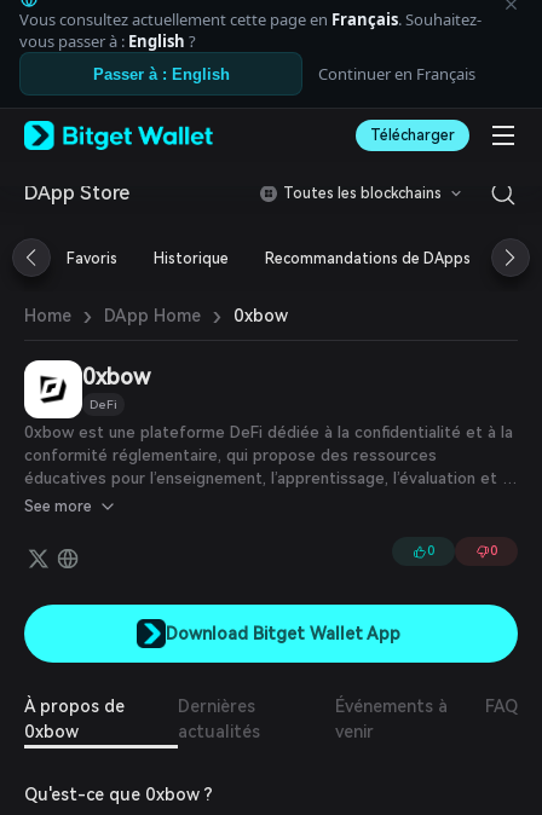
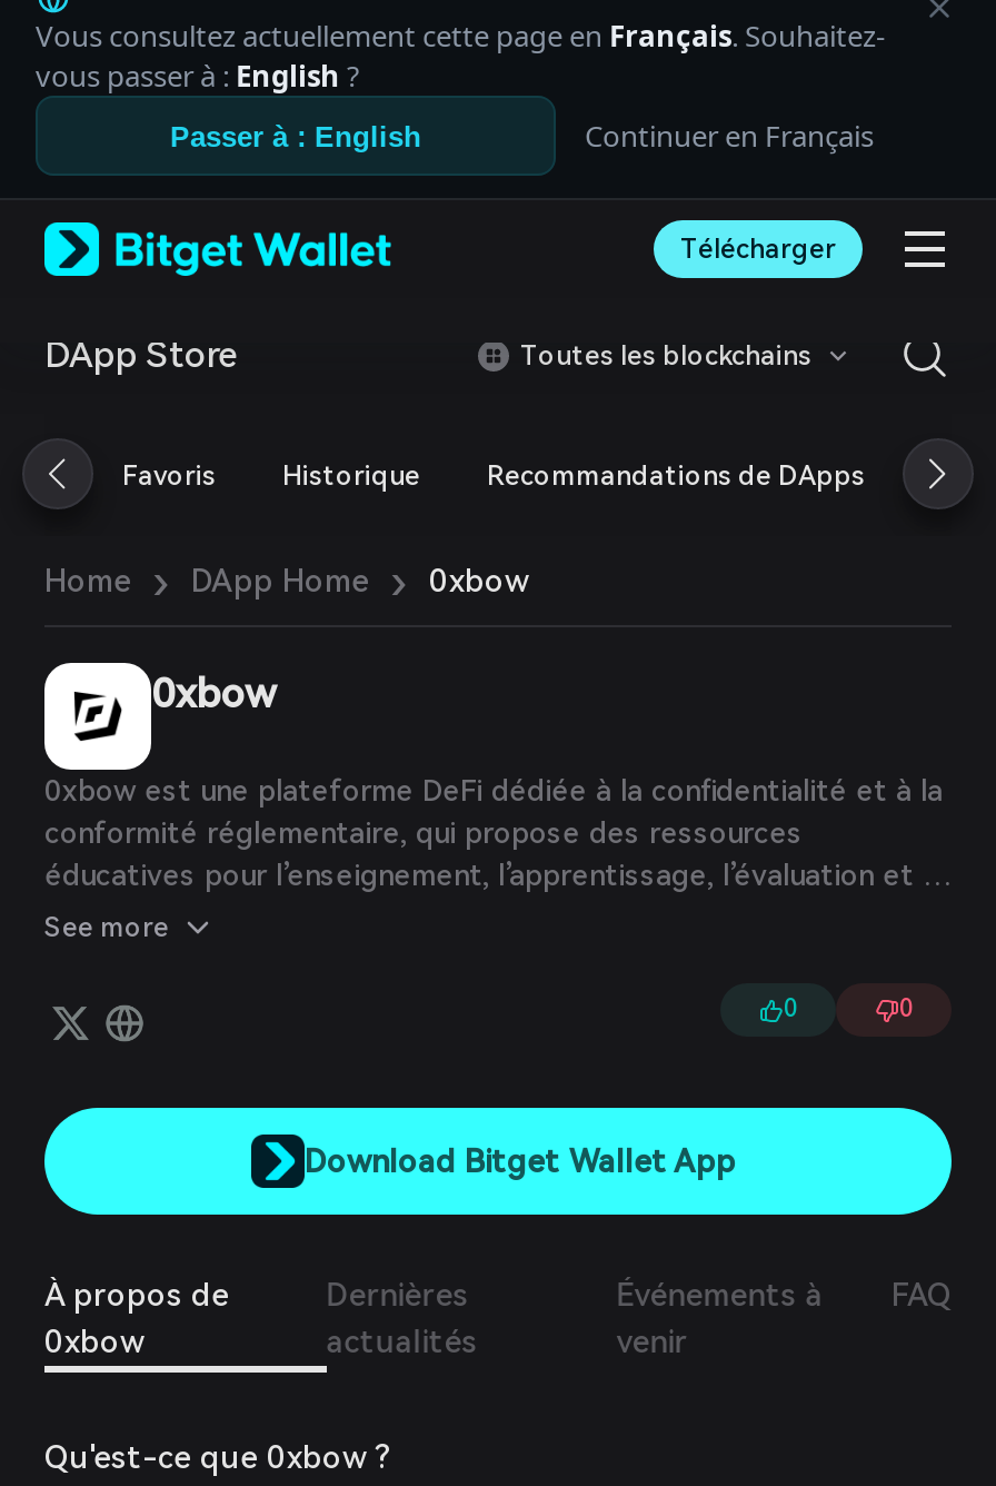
- DeFi
